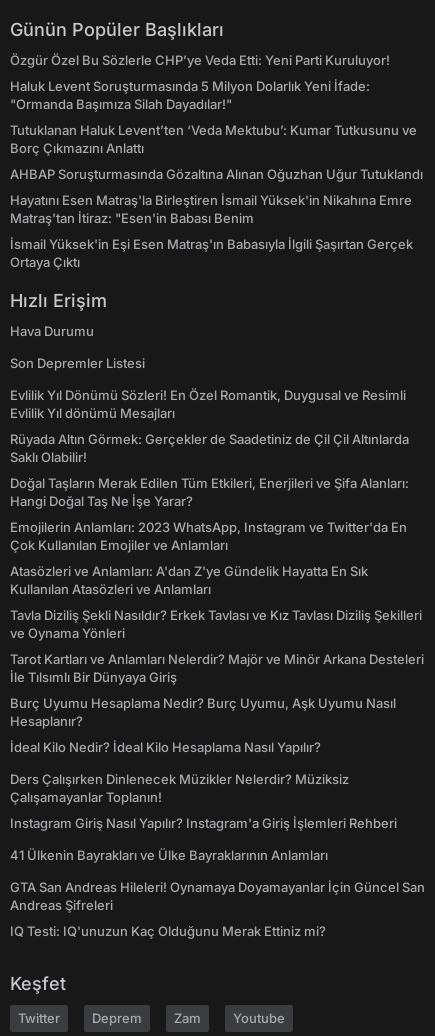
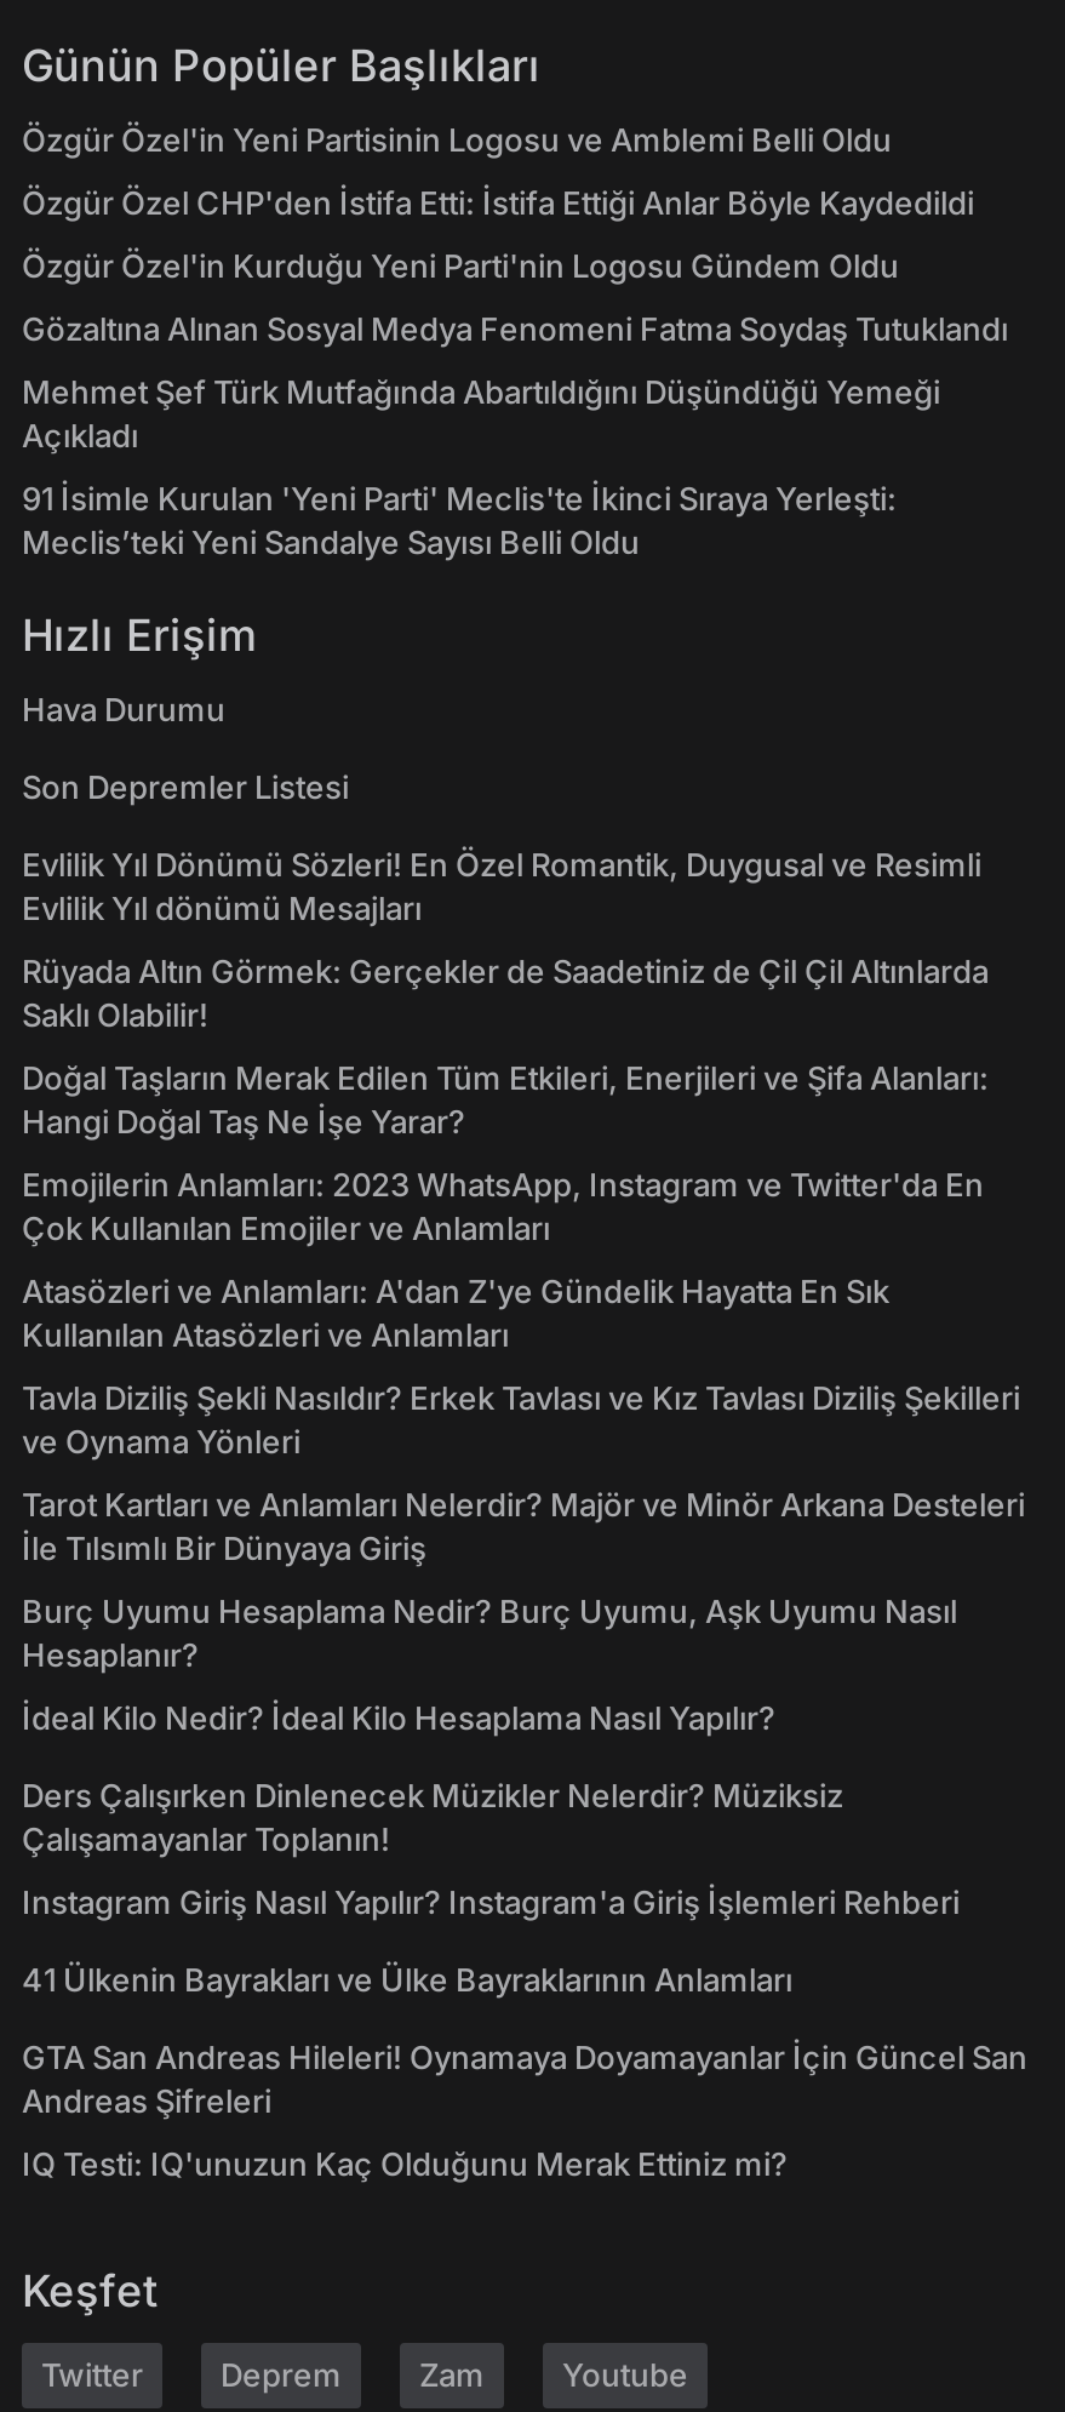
- Özgür Özel Bu Sözlerle CHP’ye Veda Etti: Yeni Parti Kuruluyor!
+ Özgür Özel'in Yeni Partisinin Logosu ve Amblemi Belli Oldu

- Haluk Levent Soruşturmasında 5 Milyon Dolarlık Yeni İfade:
- "Ormanda Başımıza Silah Dayadılar!"
+ Özgür Özel CHP'den İstifa Etti: İstifa Ettiği Anlar Böyle Kaydedildi

- Tutuklanan Haluk Levent’ten ‘Veda Mektubu’: Kumar Tutkusunu ve
- Borç Çıkmazını Anlattı
+ Özgür Özel'in Kurduğu Yeni Parti'nin Logosu Gündem Oldu

- AHBAP Soruşturmasında Gözaltına Alınan Oğuzhan Uğur Tutuklandı
+ Gözaltına Alınan Sosyal Medya Fenomeni Fatma Soydaş Tutuklandı

- Hayatını Esen Matraş'la Birleştiren İsmail Yüksek'in Nikahına Emre
- Matraş'tan İtiraz: "Esen'in Babası Benim
+ Mehmet Şef Türk Mutfağında Abartıldığını Düşündüğü Yemeği
+ Açıkladı

- İsmail Yüksek'in Eşi Esen Matraş'ın Babasıyla İlgili Şaşırtan Gerçek
- Ortaya Çıktı
+ 91 İsimle Kurulan 'Yeni Parti' Meclis'te İkinci Sıraya Yerleşti:
+ Meclis’teki Yeni Sandalye Sayısı Belli Oldu
